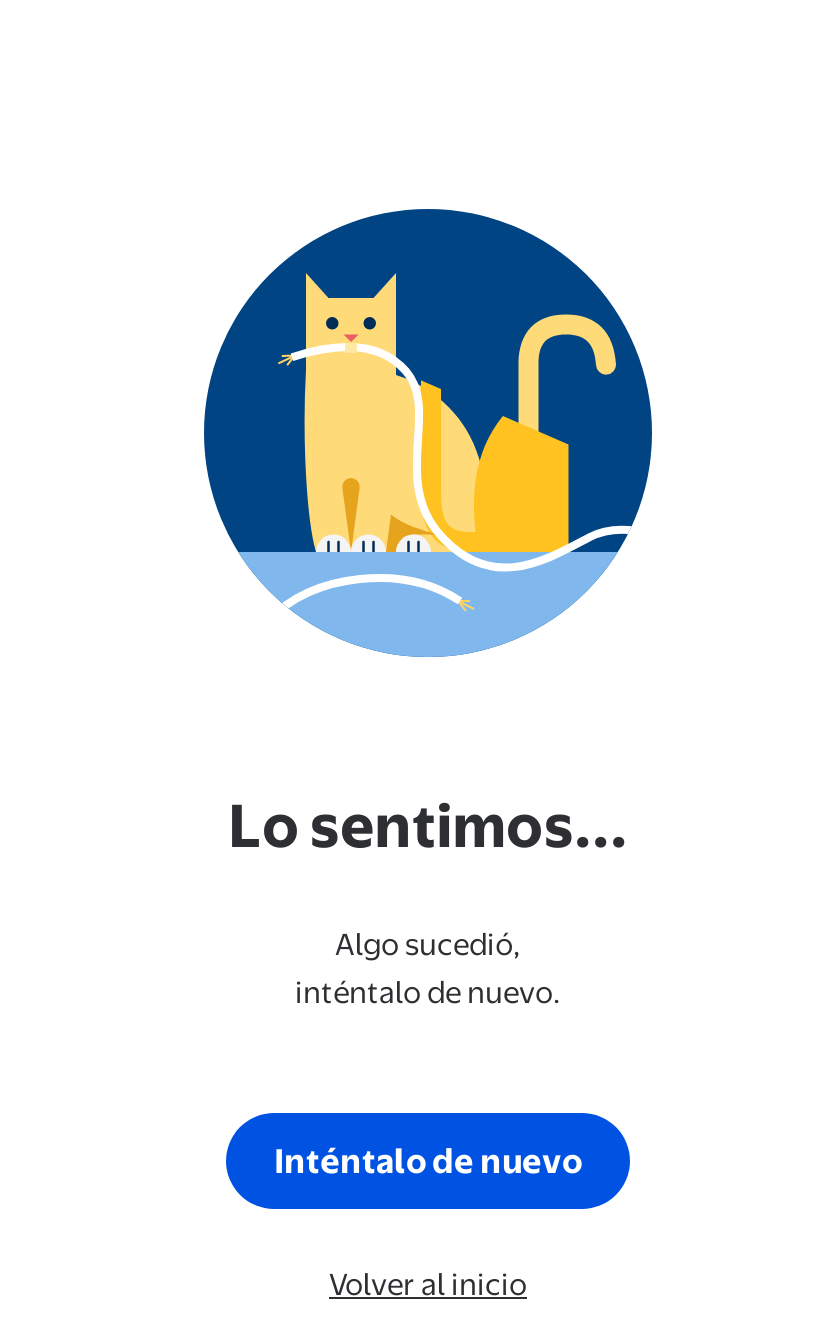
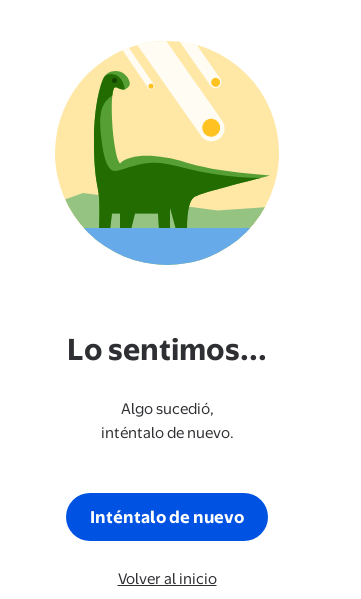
- [image]
+ [image]
